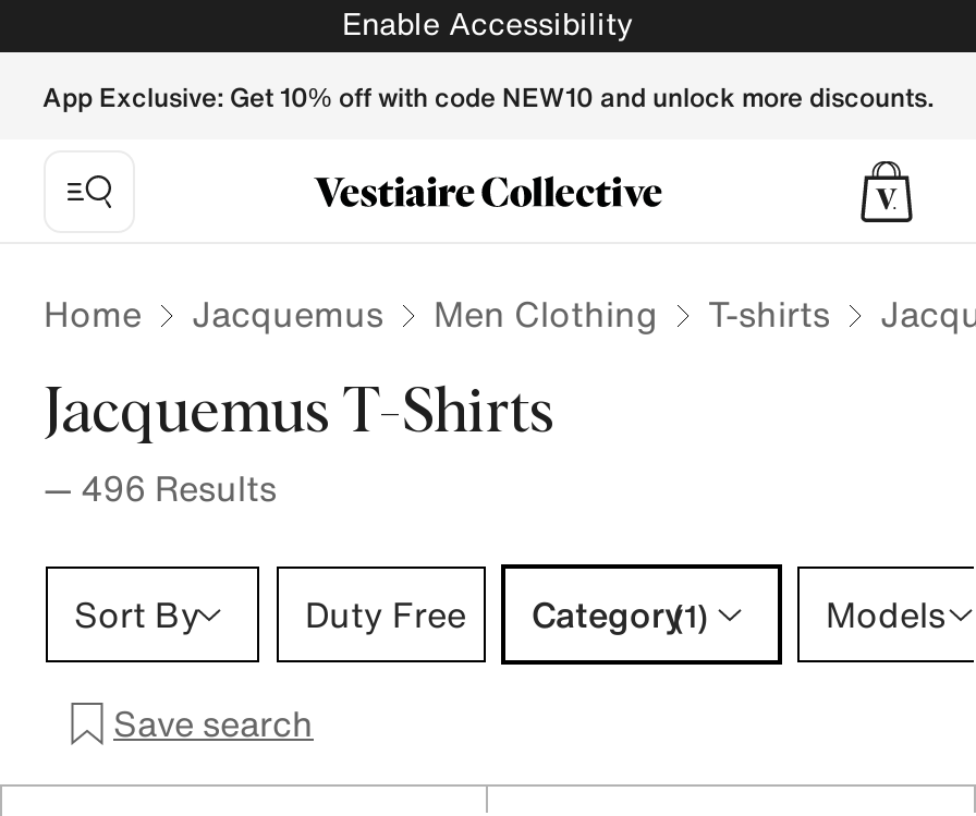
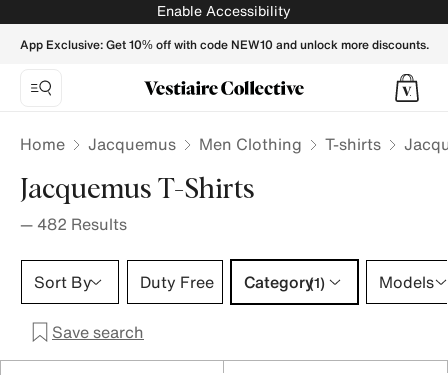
- — 496 Results
+ — 482 Results
